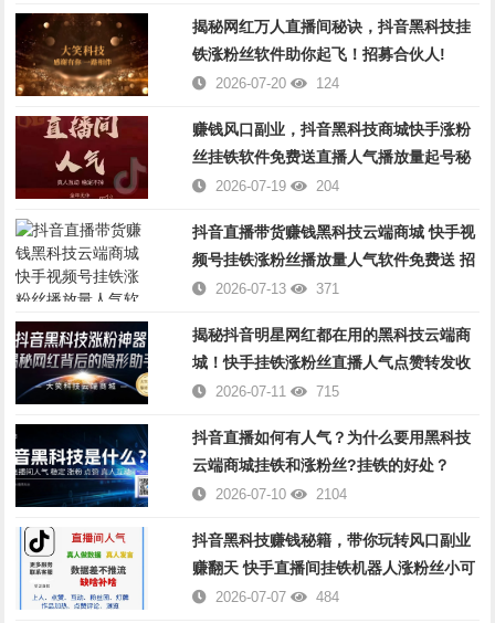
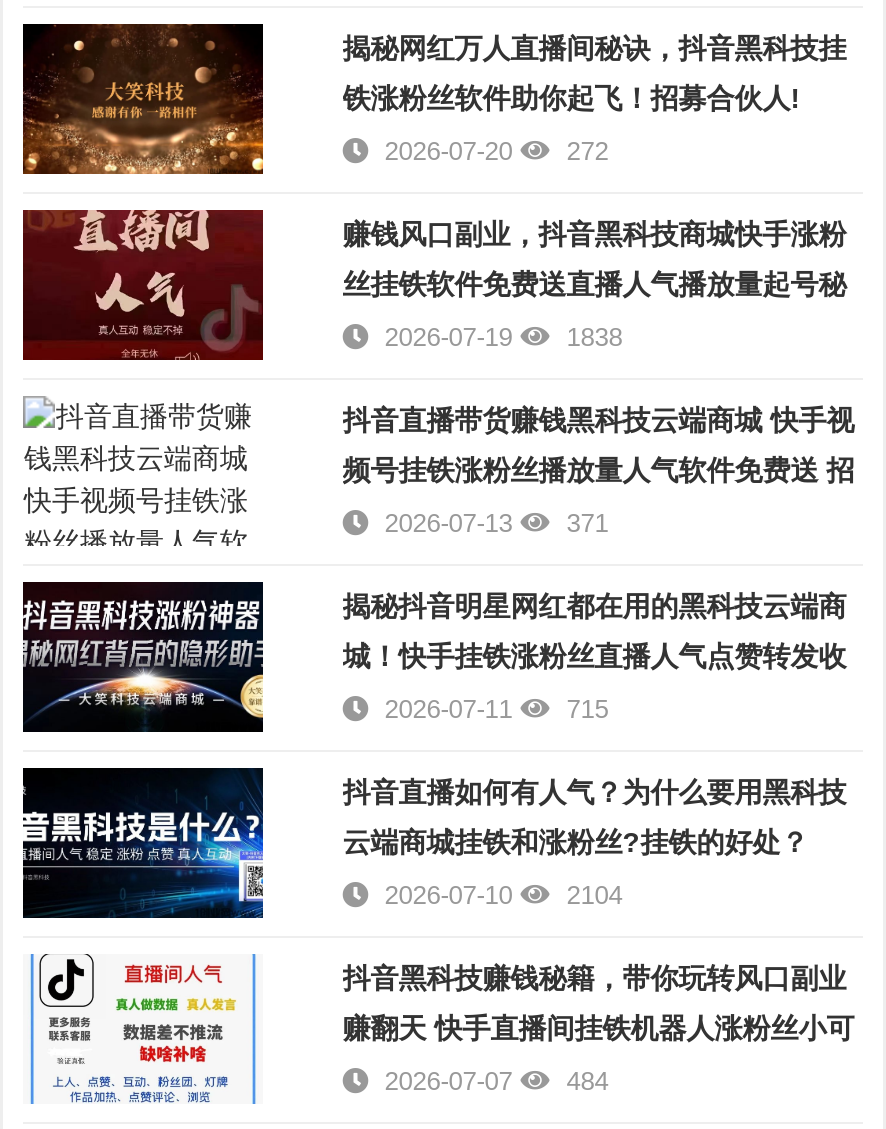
- 2026-07-20 124
+ 2026-07-20 272

- 密 2026-07-19 204
+ 密 2026-07-19 1838
